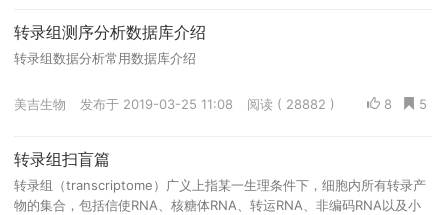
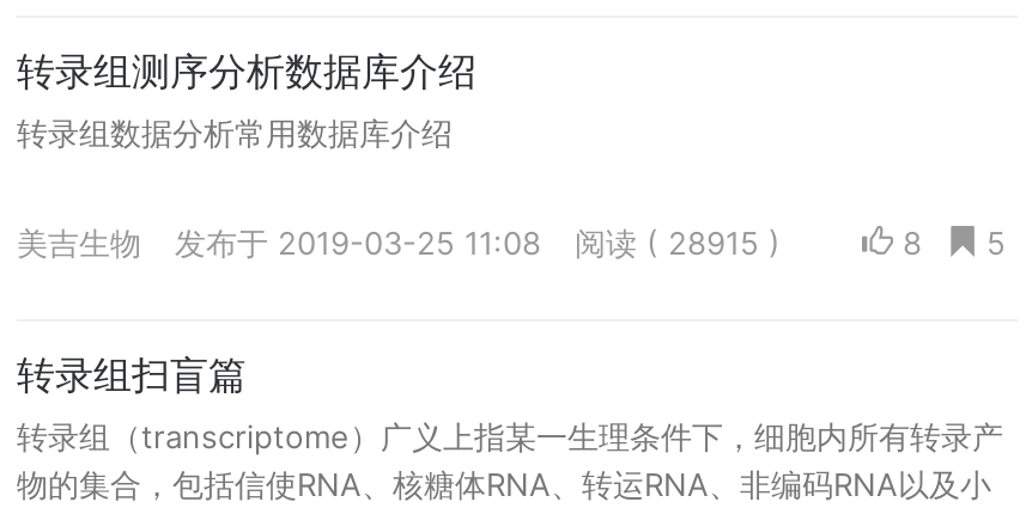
- 美吉生物 发布于 2019-03-25 11:08 阅读 ( 28882 )
+ 美吉生物 发布于 2019-03-25 11:08 阅读 ( 28915 )
